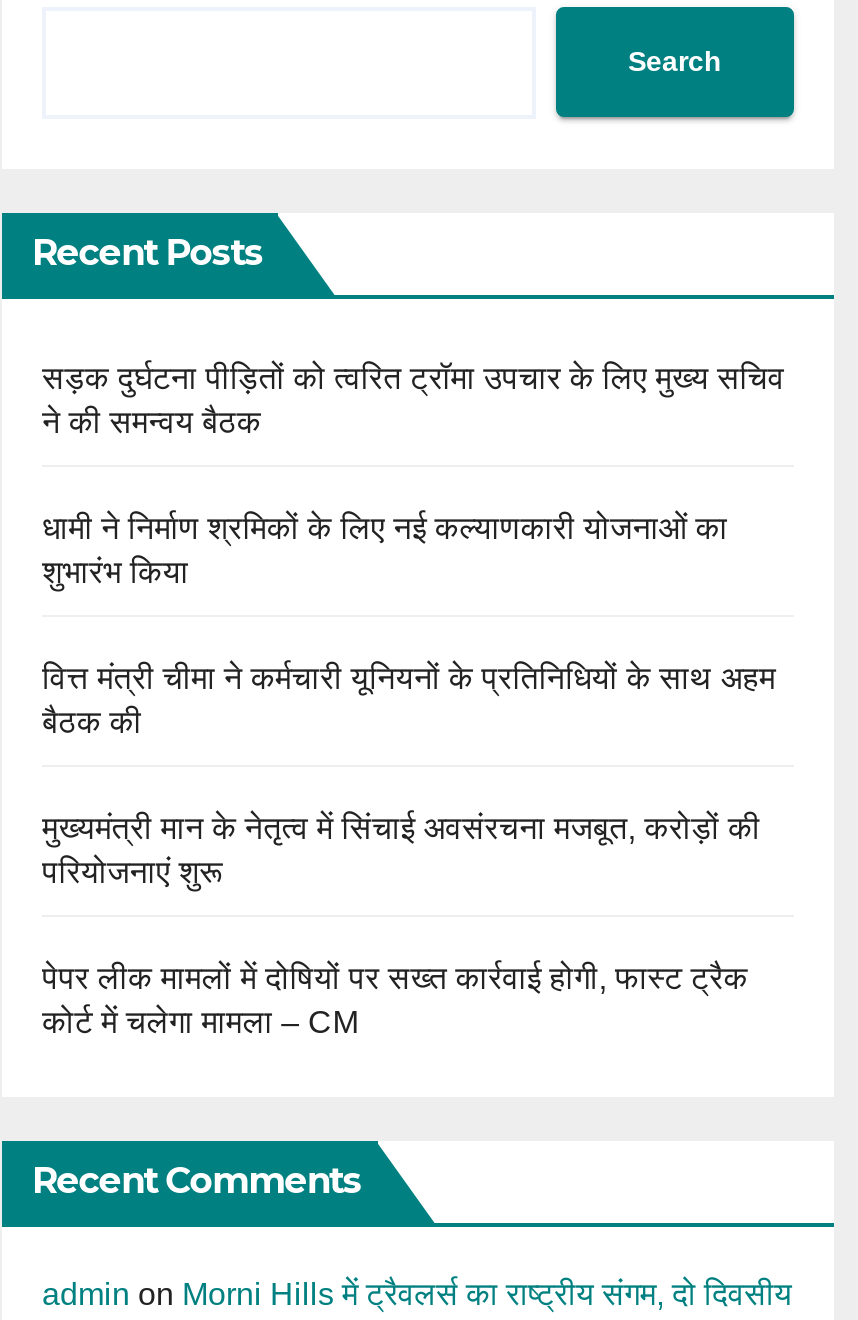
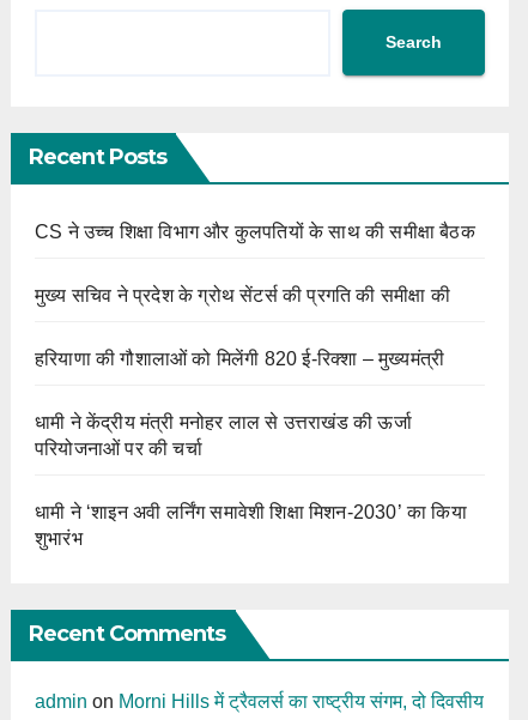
- सड़क दुर्घटना पीड़ितों को त्वरित ट्रॉमा उपचार के लिए मुख्य सचिव
- ने की समन्वय बैठक
+ CS ने उच्च शिक्षा विभाग और कुलपतियों के साथ की समीक्षा बैठक

- धामी ने निर्माण श्रमिकों के लिए नई कल्याणकारी योजनाओं का
- शुभारंभ किया
+ मुख्य सचिव ने प्रदेश के ग्रोथ सेंटर्स की प्रगति की समीक्षा की

- वित्त मंत्री चीमा ने कर्मचारी यूनियनों के प्रतिनिधियों के साथ अहम
- बैठक की
+ हरियाणा की गौशालाओं को मिलेंगी 820 ई-रिक्शा – मुख्यमंत्री

- मुख्यमंत्री मान के नेतृत्व में सिंचाई अवसंरचना मजबूत, करोड़ों की
- परियोजनाएं शुरू
+ धामी ने केंद्रीय मंत्री मनोहर लाल से उत्तराखंड की ऊर्जा
+ परियोजनाओं पर की चर्चा

- पेपर लीक मामलों में दोषियों पर सख्त कार्रवाई होगी, फास्ट ट्रैक
- कोर्ट में चलेगा मामला – CM
+ धामी ने ‘शाइन अवी लर्निंग समावेशी शिक्षा मिशन-2030’ का किया
+ शुभारंभ
